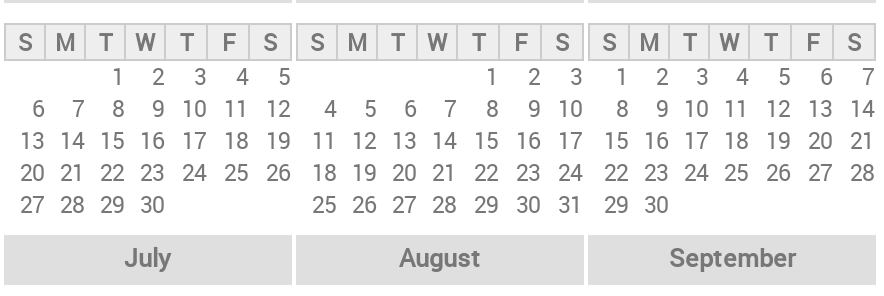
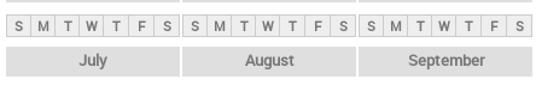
- 1
- 2
- 3
- 4
- 5
- 6
- 7
- 8
- 9 10 11 12
- 13 14 15 16 17 18 19
- 20 21 22 23 24 25 26
- 27 28 29 30

- 1
- 2
- 3
- 4
- 5
- 6
- 7
- 8
- 9 10
- 11 12 13 14 15 16 17
- 18 19 20 21 22 23 24
- 25 26 27 28 29 30 31

- 1
- 2
- 3
- 4
- 5
- 6
- 7
- 8
- 9 10 11 12 13 14
- 15 16 17 18 19 20 21
- 22 23 24 25 26 27 28
- 29 30
